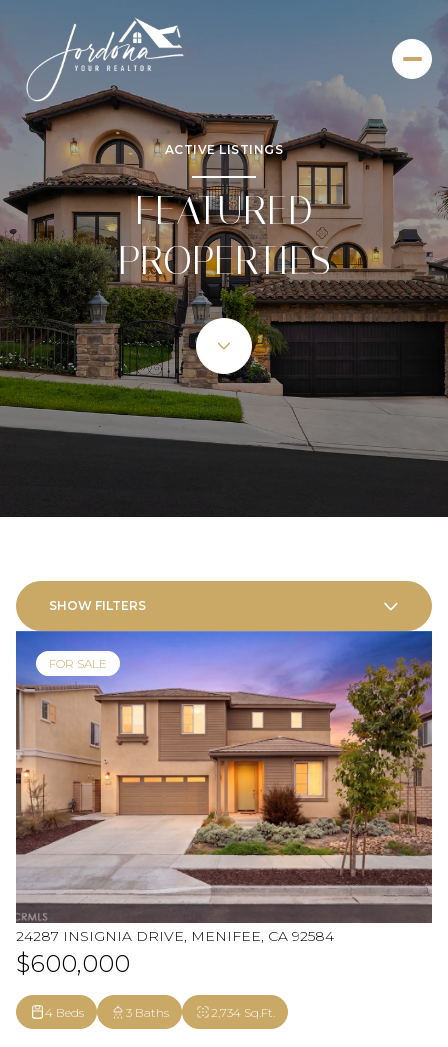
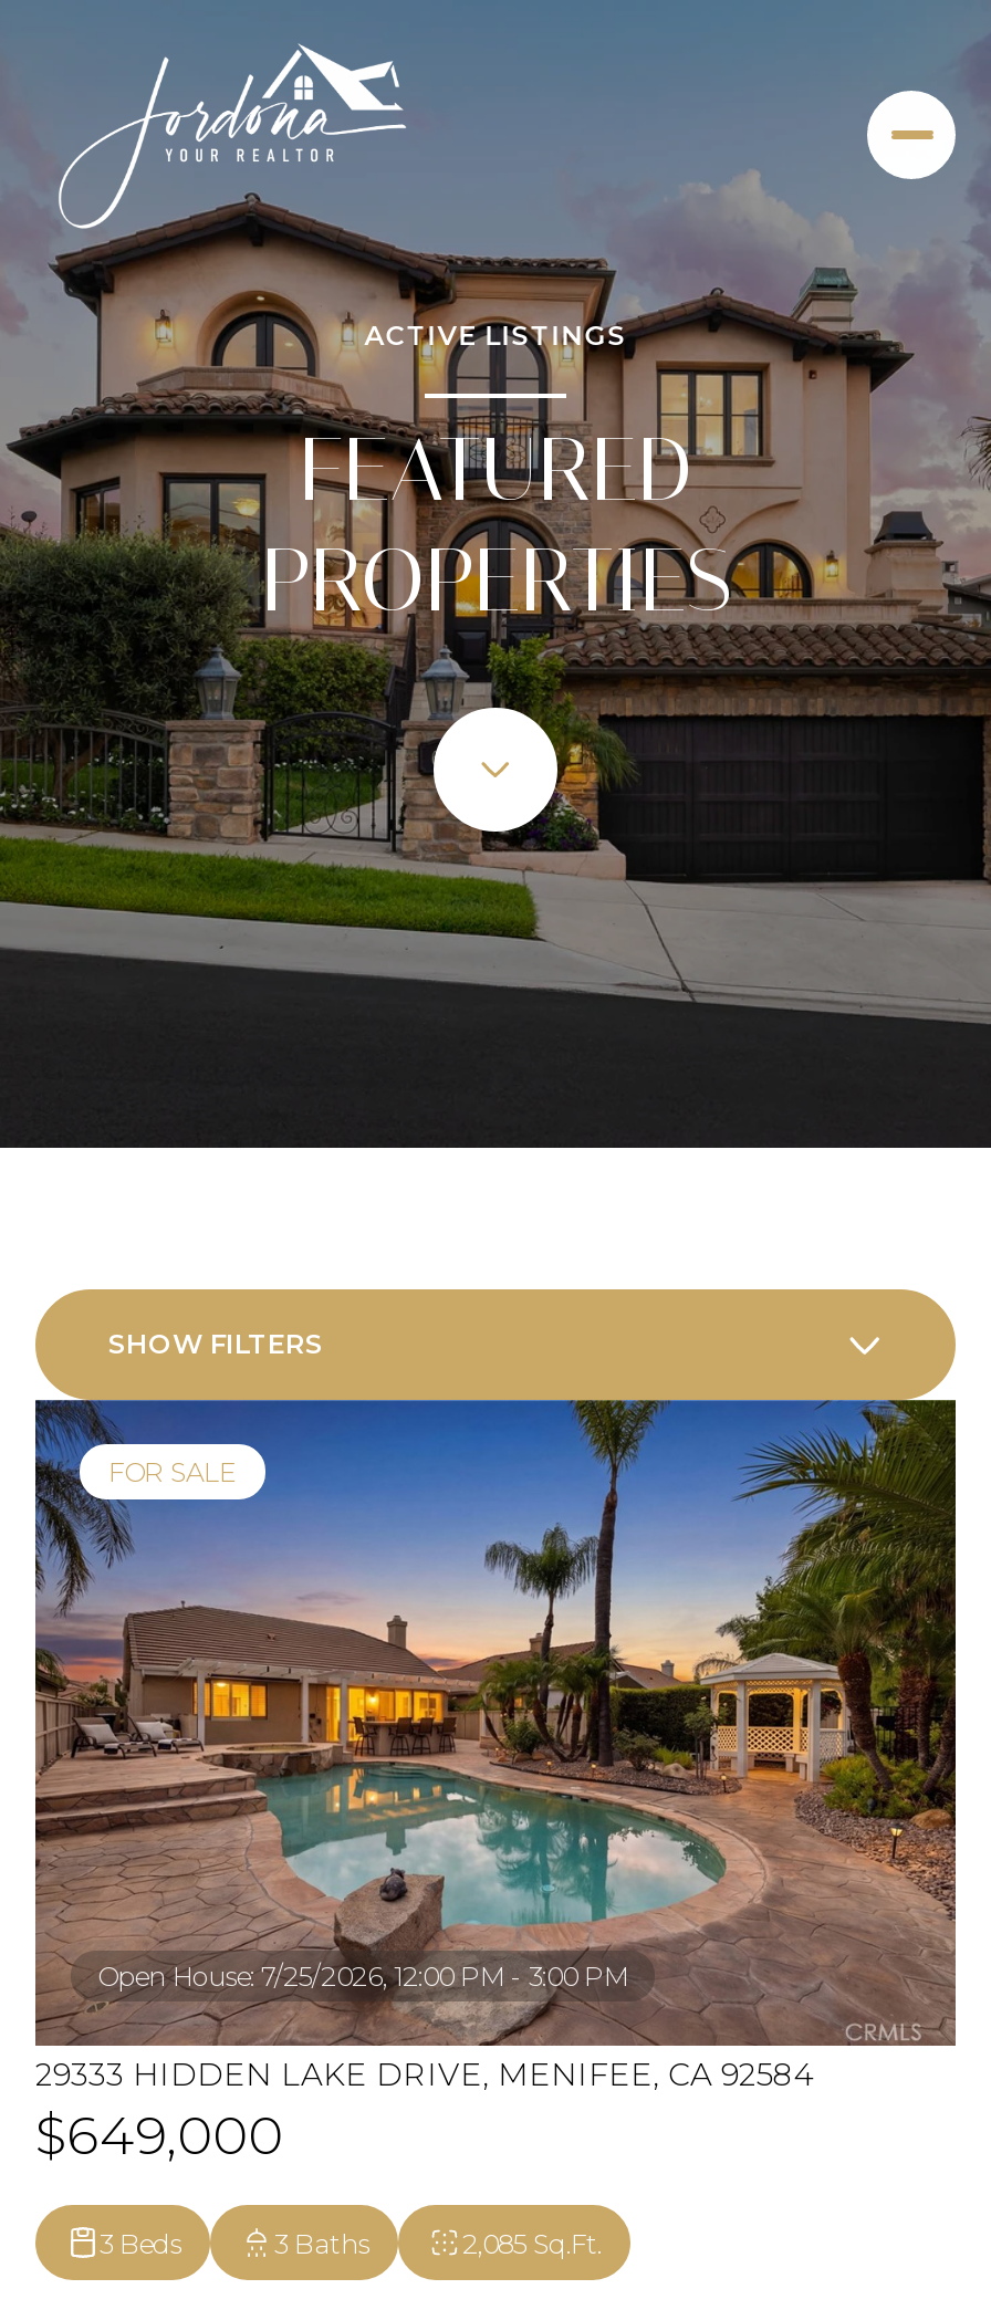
- [image]
- 24287 INSIGNIA DRIVE, MENIFEE, CA 92584
- $600,000
- 4 Beds
+ [image]
+ Open House: 7/25/2026, 12:00 PM - 3:00 PM
+ 29333 HIDDEN LAKE DRIVE, MENIFEE, CA 92584
+ $649,000
+ 3 Beds

- 2,734 Sq.Ft.
+ 2,085 Sq.Ft.
